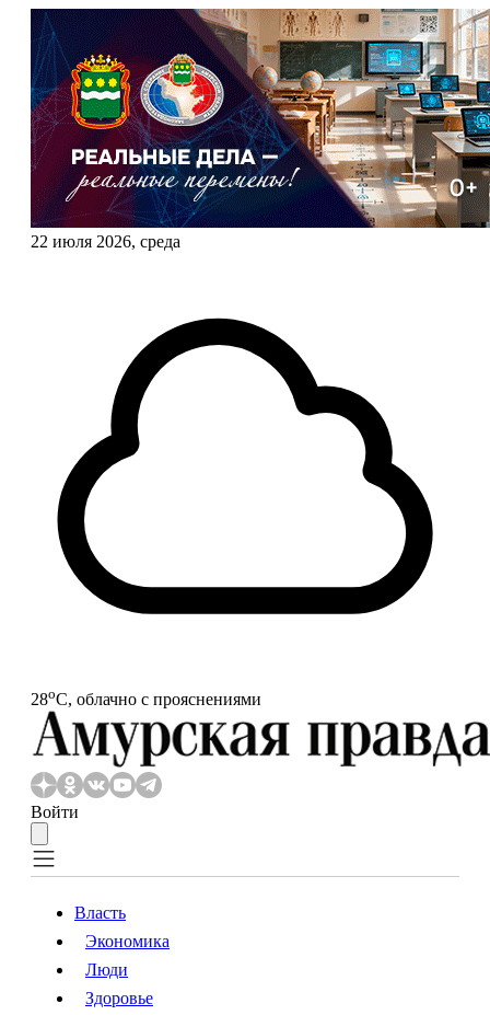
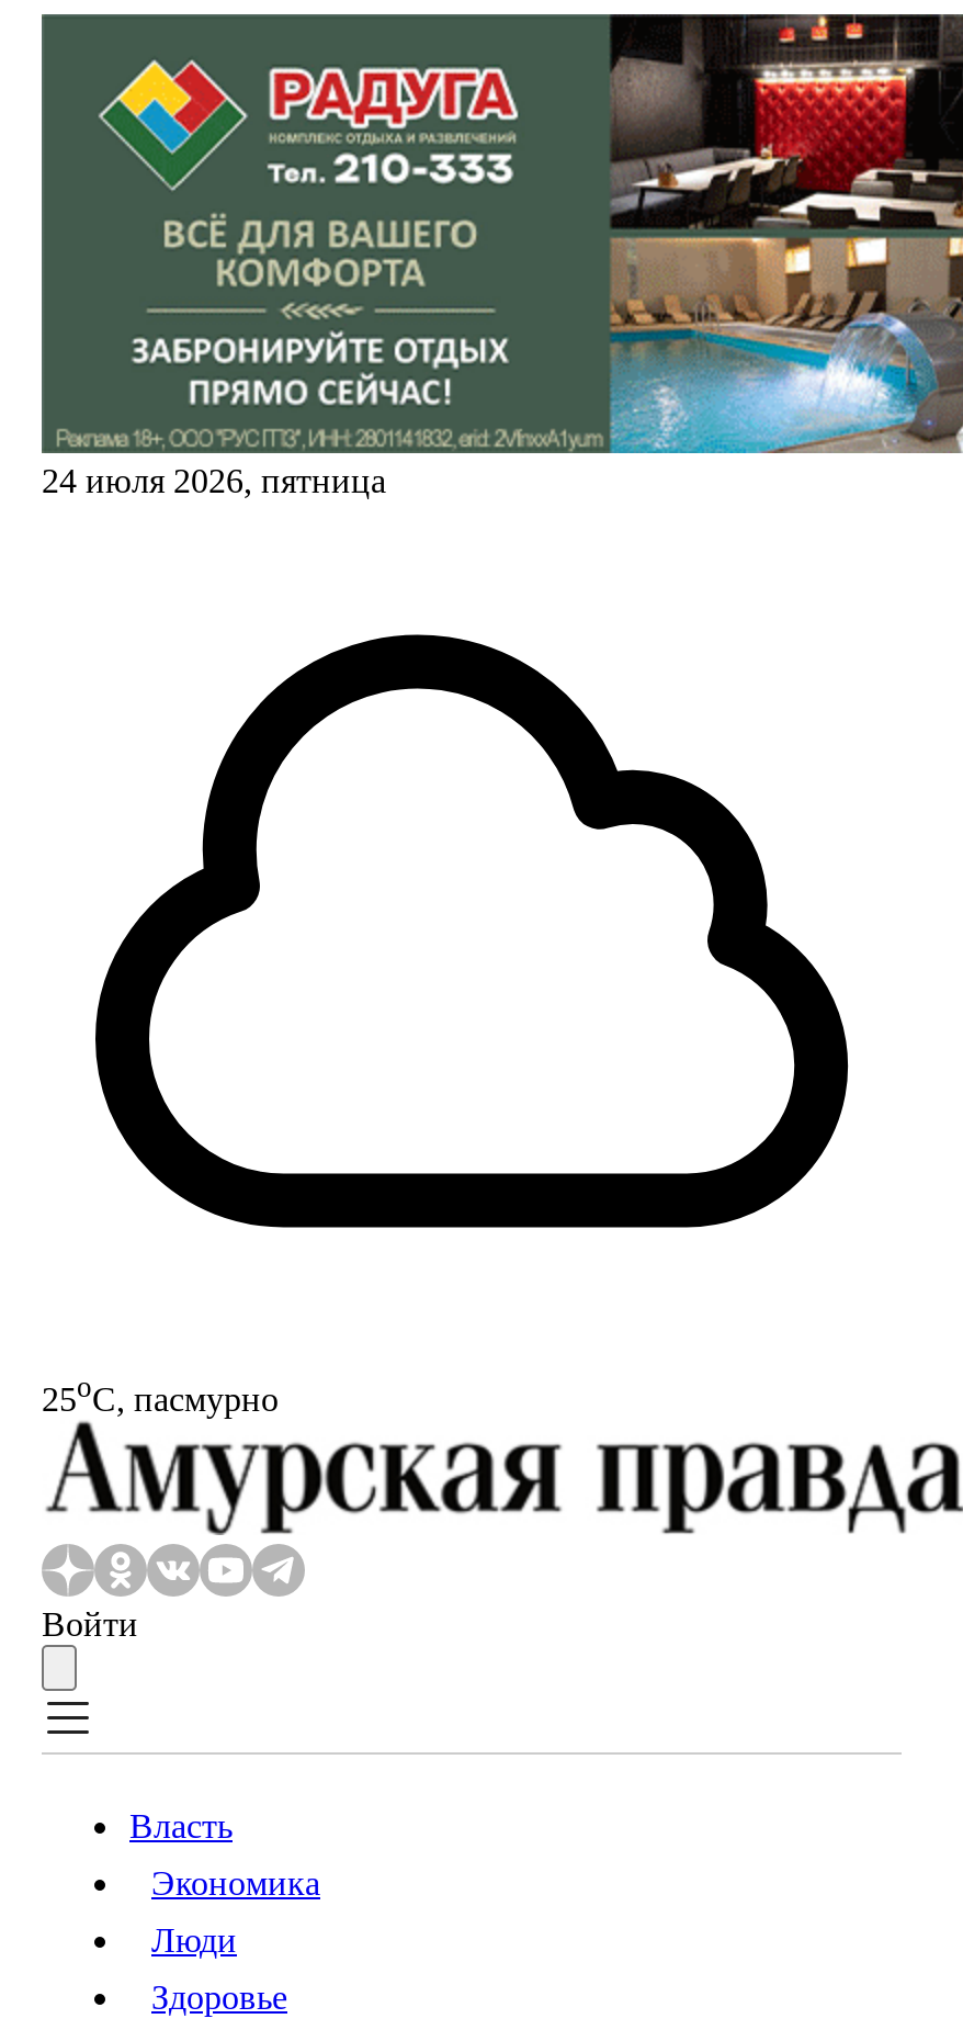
- [image]
- 22 июля 2026, среда
+ [image]
+ 24 июля 2026, пятница

- 28oС, облачно с прояснениями
+ 25oС, пасмурно
